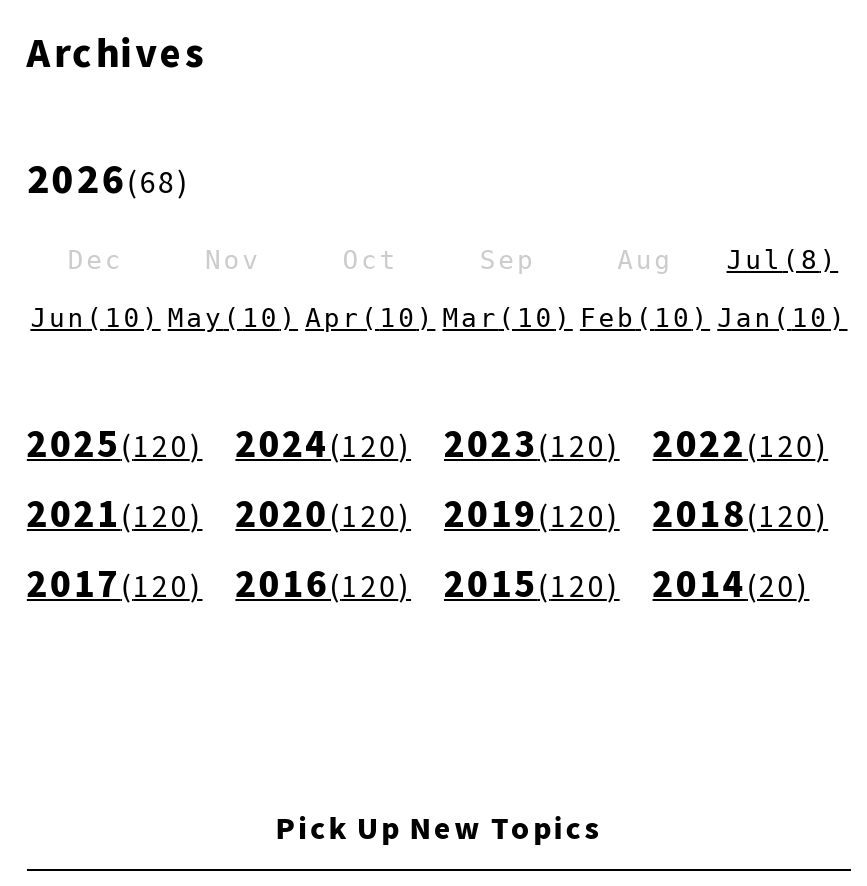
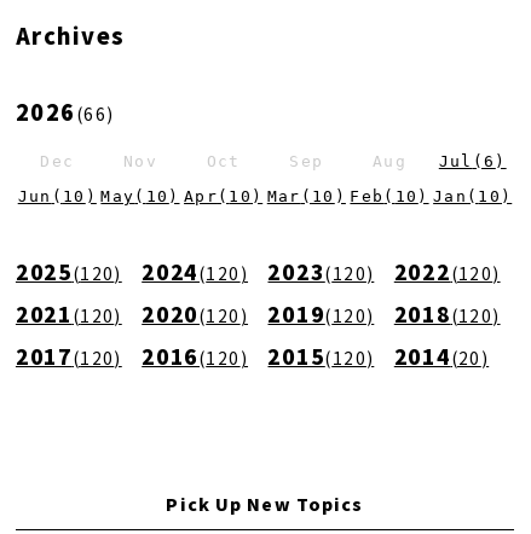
- 2026(68)
+ 2026(66)

- Aug Jul (8)
+ Aug Jul (6)
